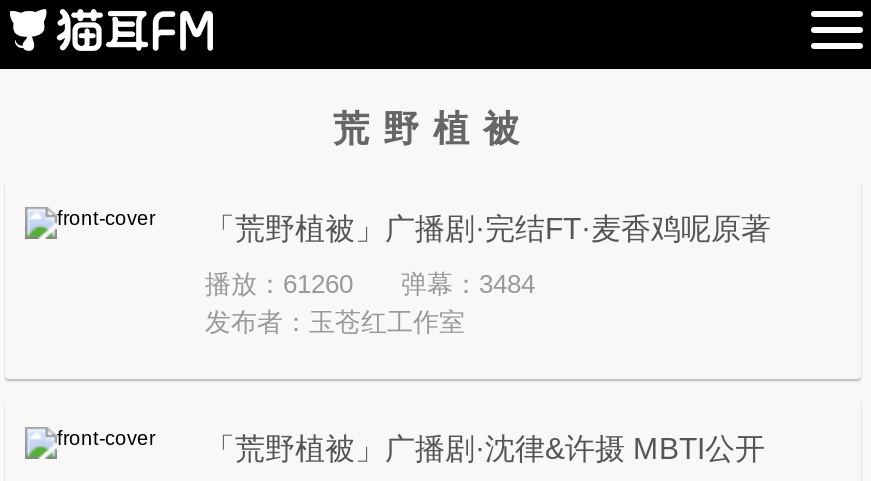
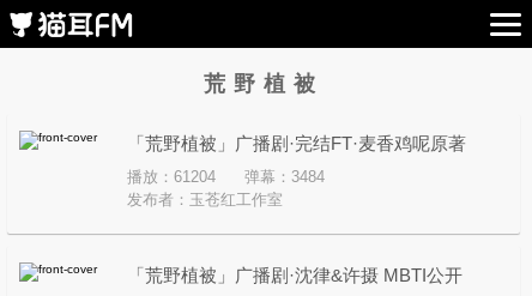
- 播放：61260 弹幕：3484
+ 播放：61204 弹幕：3484
